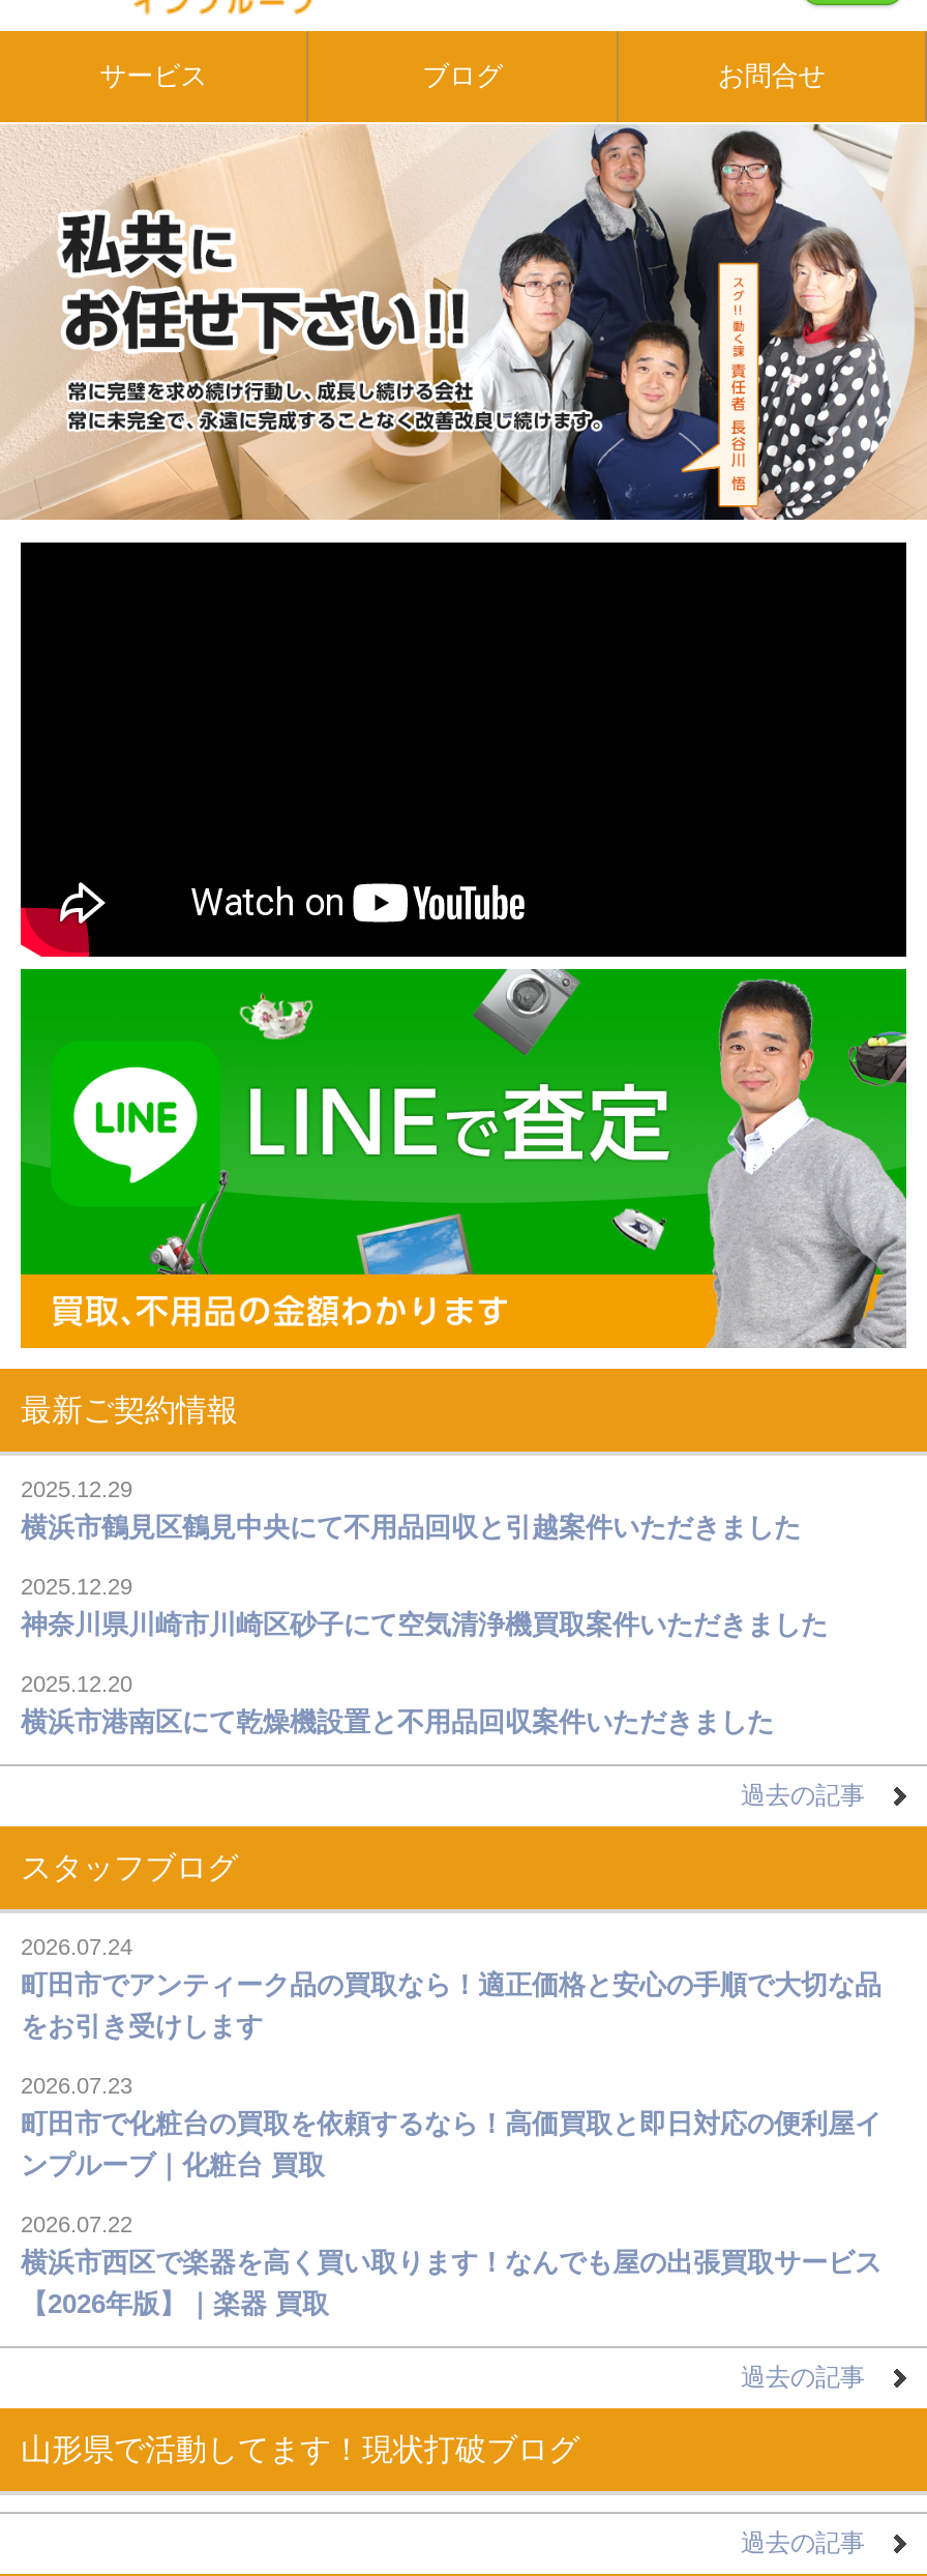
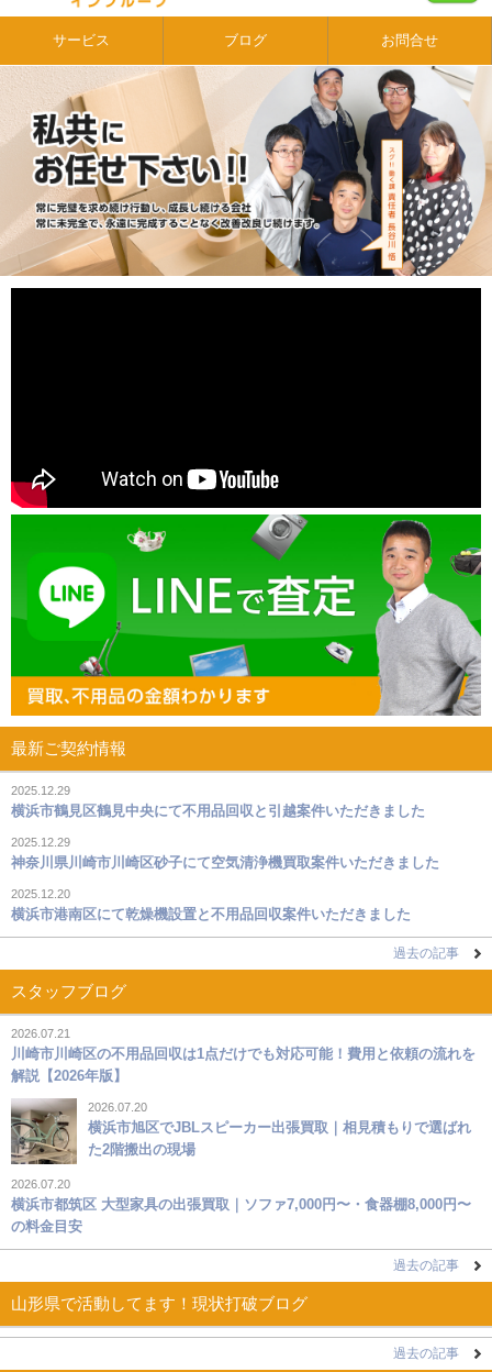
- 2026.07.24
- 町田市でアンティーク品の買取なら！適正価格と安心の手順で大切な品
- をお引き受けします
+ 2026.07.21
+ 川崎市川崎区の不用品回収は1点だけでも対応可能！費用と依頼の流れを
+ 解説【2026年版】

- 2026.07.23
- 町田市で化粧台の買取を依頼するなら！高価買取と即日対応の便利屋イ
- ンプルーブ｜化粧台 買取
+ 2026.07.20
+ 横浜市旭区でJBLスピーカー出張買取｜相見積もりで選ばれ
+ た2階搬出の現場

- 2026.07.22
- 横浜市西区で楽器を高く買い取ります！なんでも屋の出張買取サービス
- 【2026年版】｜楽器 買取
+ 2026.07.20
+ 横浜市都筑区 大型家具の出張買取｜ソファ7,000円〜・食器棚8,000円〜
+ の料金目安
